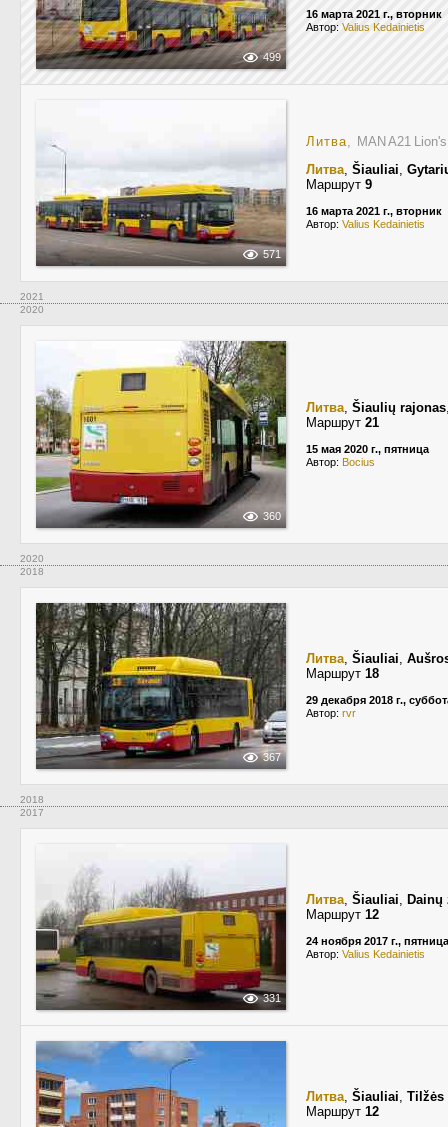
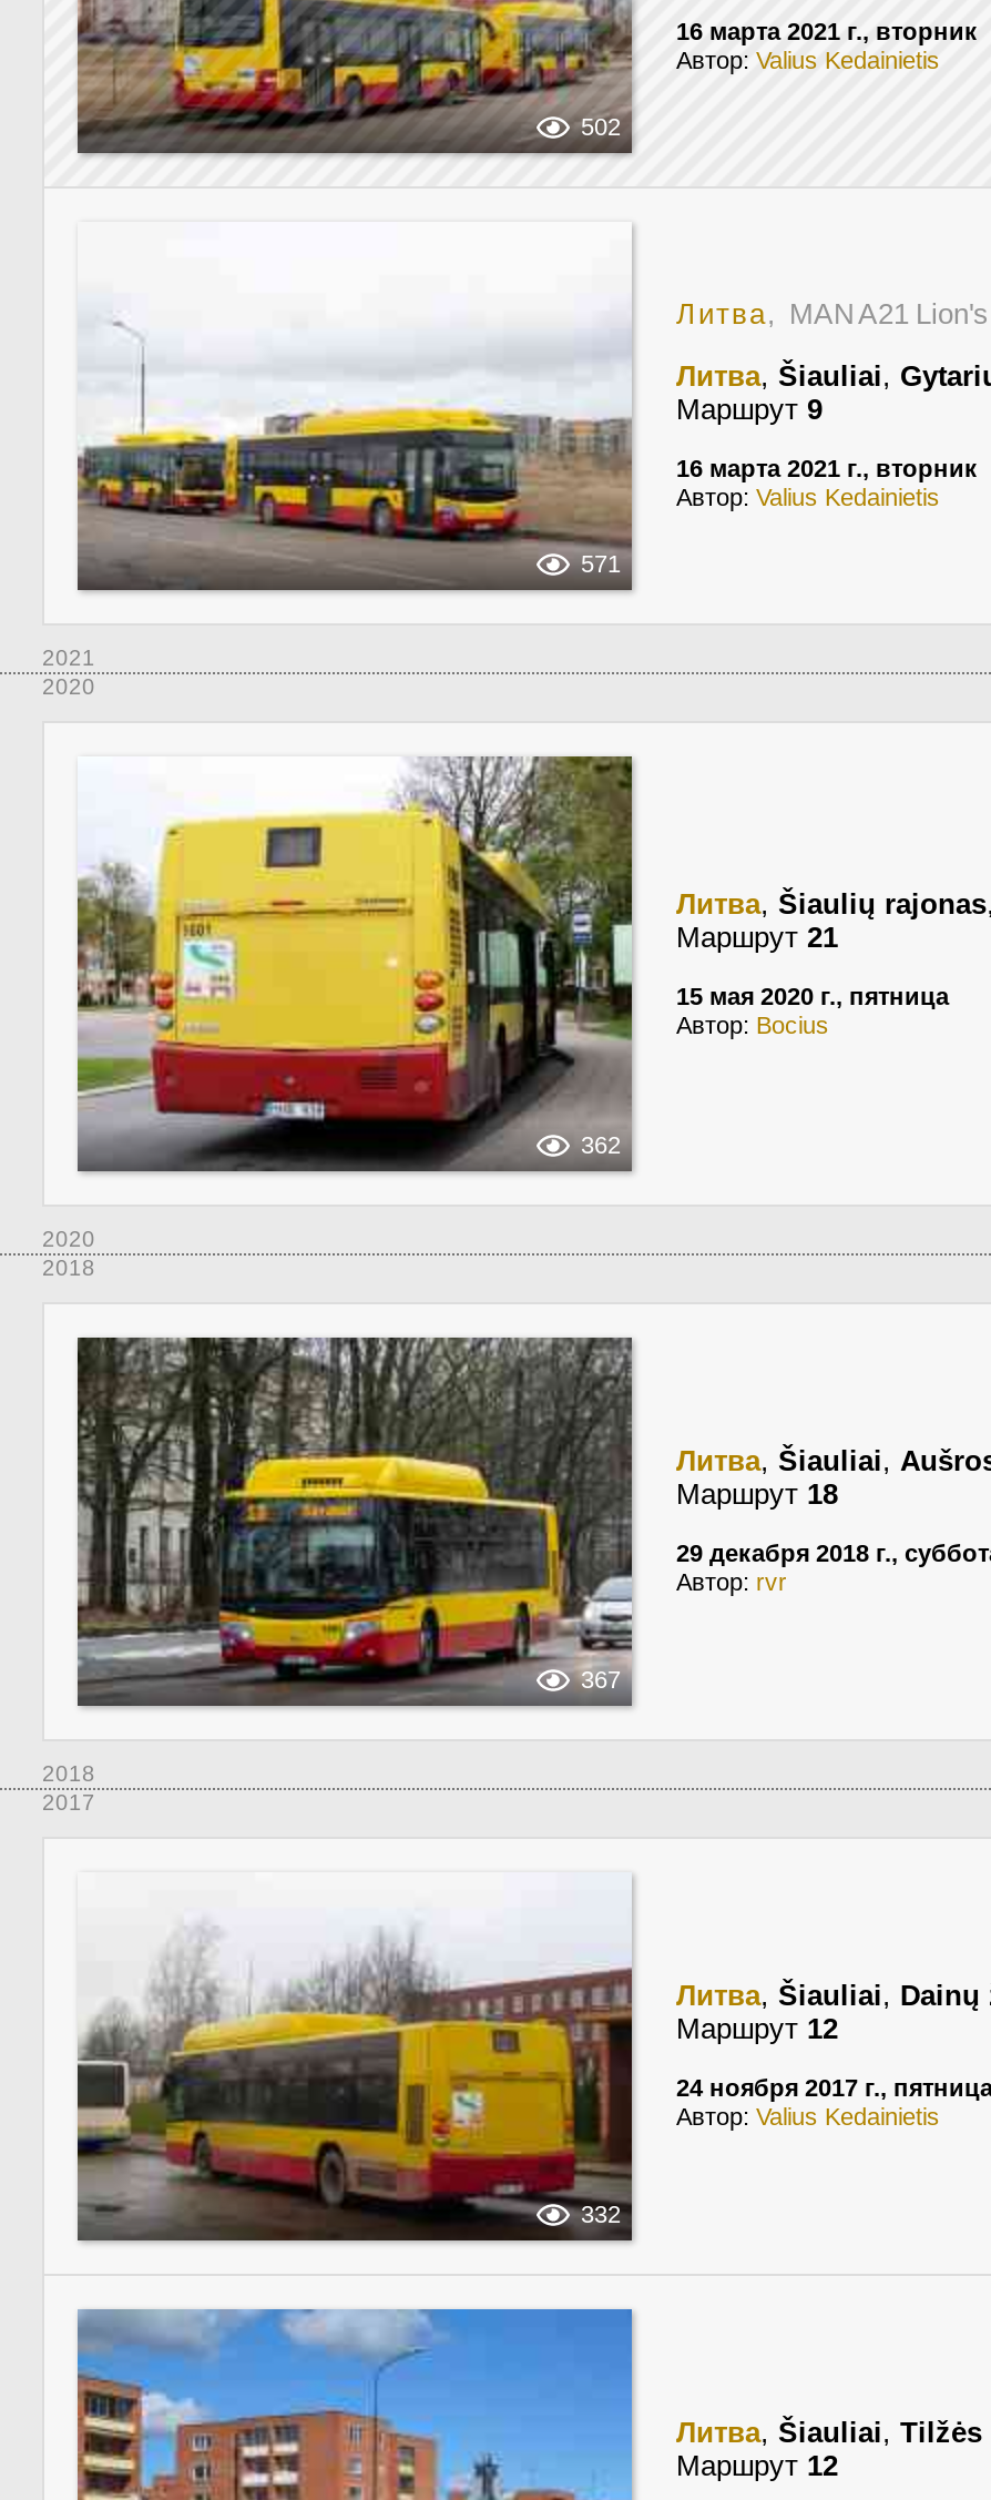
- 499
+ 502

- 360
+ 362

- 331
+ 332
